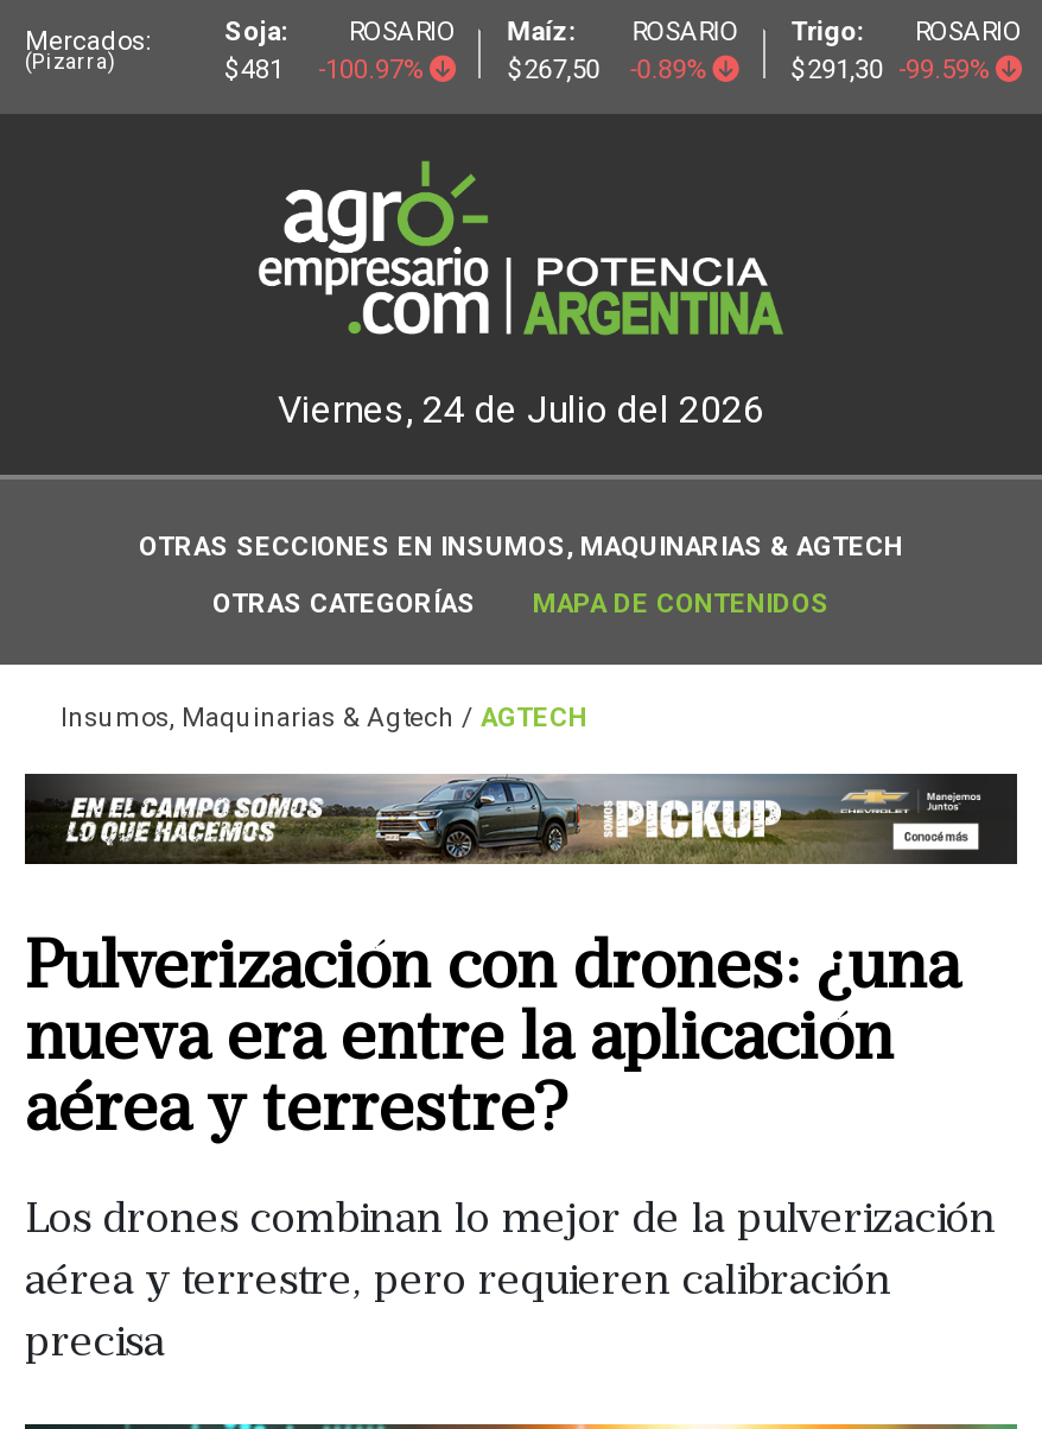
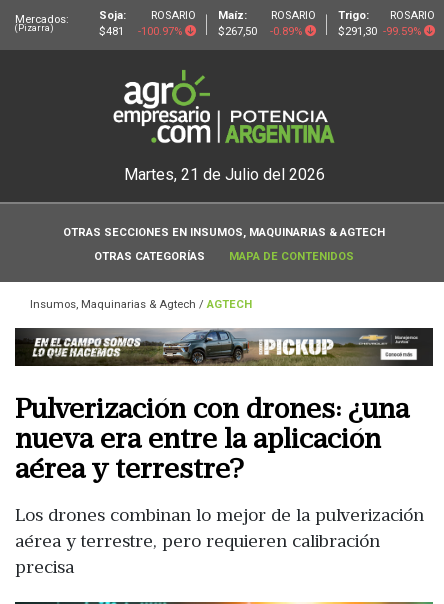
- Viernes, 24 de Julio del 2026
+ Martes, 21 de Julio del 2026
